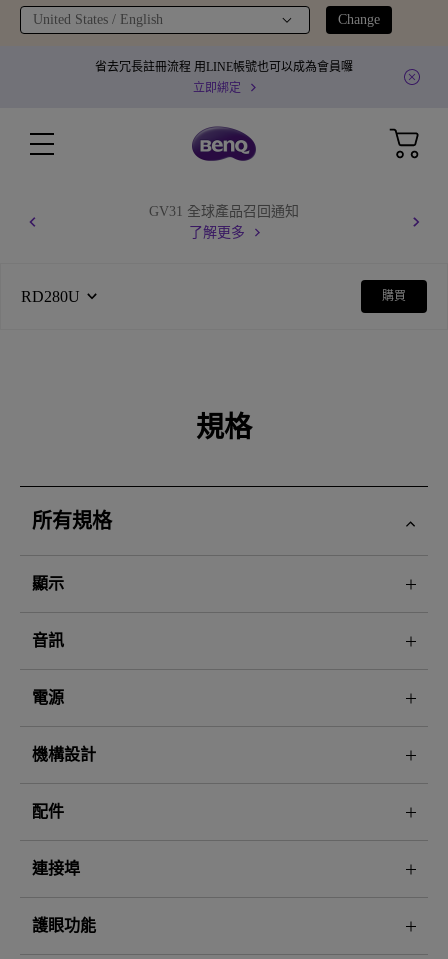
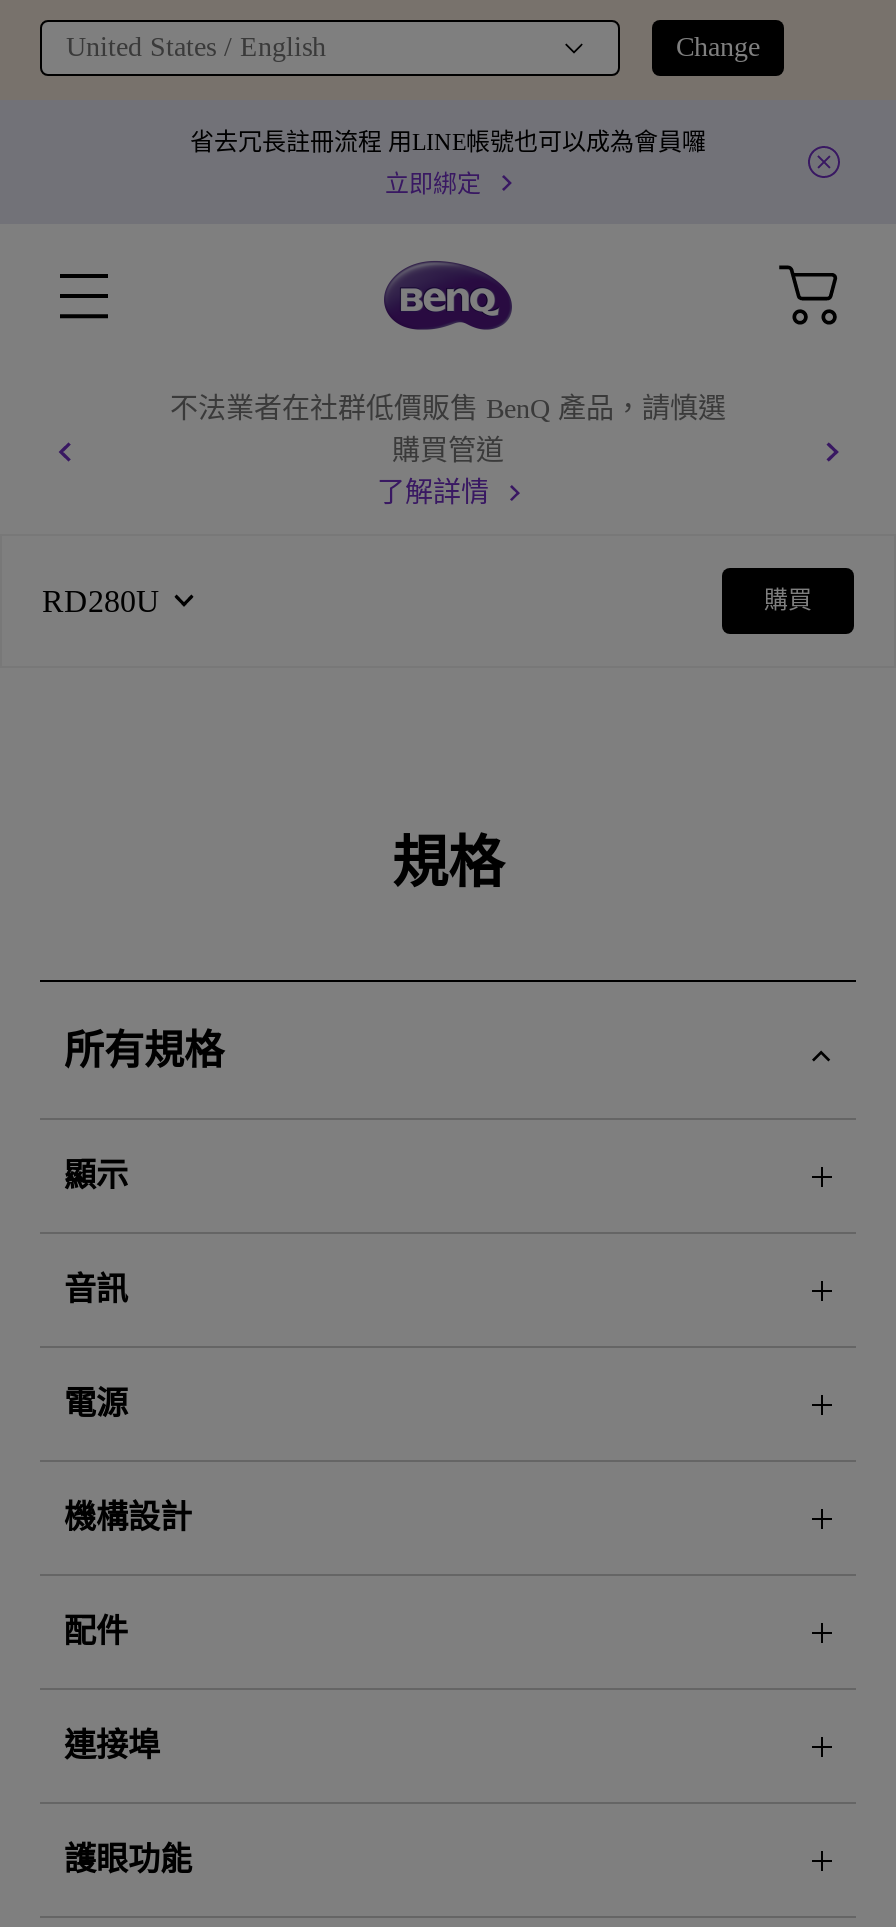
- GV31 全球產品召回通知
- 了解更多
+ 不法業者在社群低價販售 BenQ 產品，請慎選
+ 購買管道
+ 了解詳情
